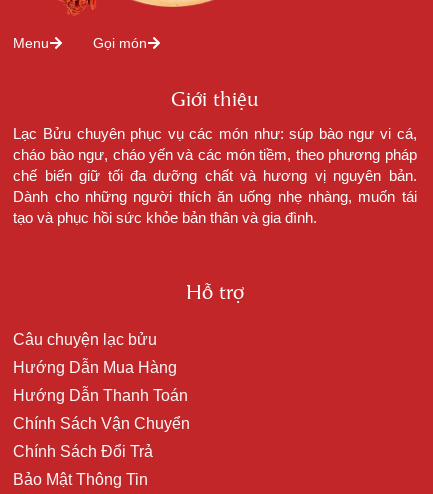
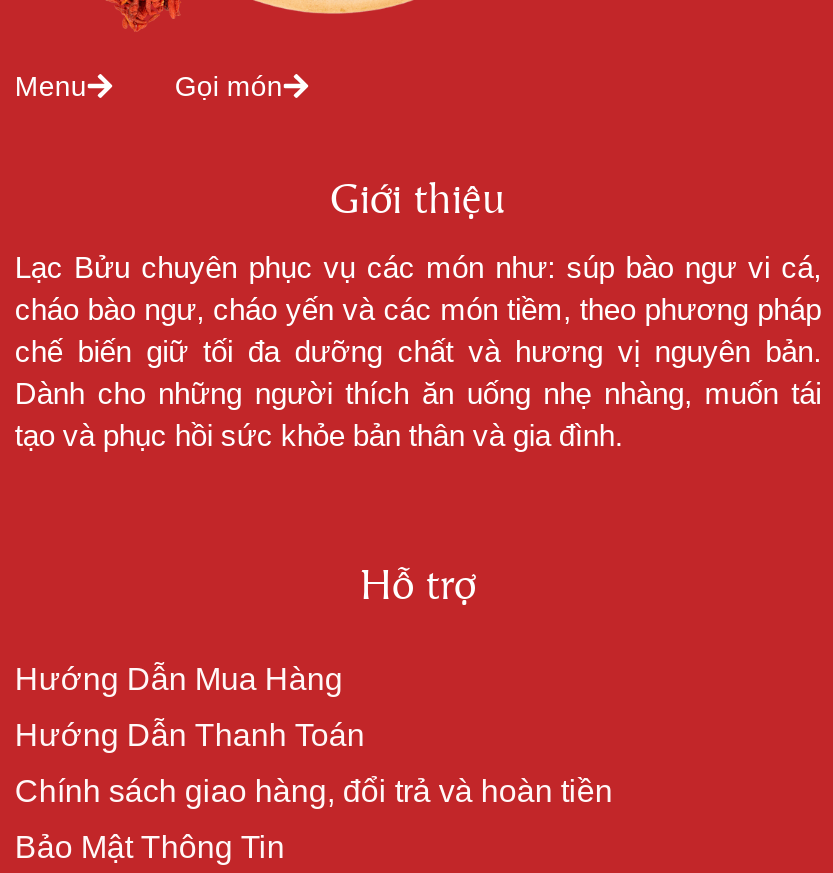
- Câu chuyện lạc bửu

- Chính Sách Vận Chuyển
- Chính Sách Đổi Trả
+ Chính sách giao hàng, đổi trả và hoàn tiền
